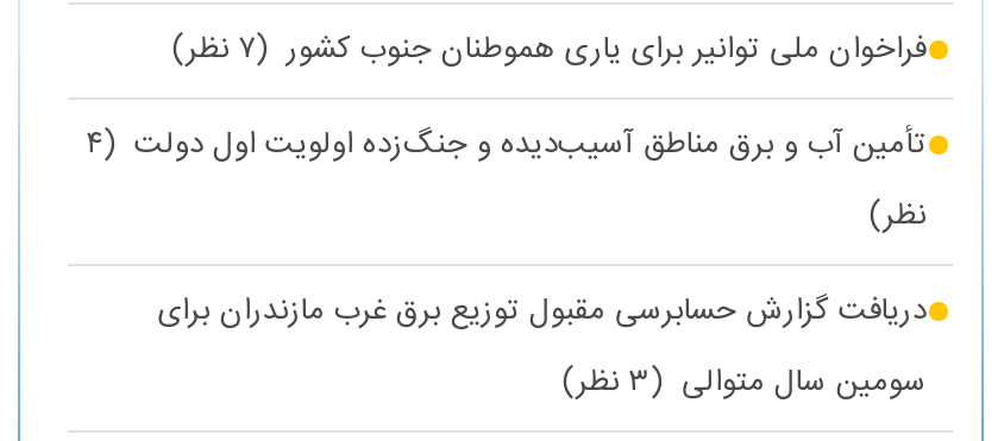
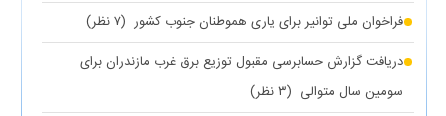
- تأمین آب و برق مناطق آسیب‌دیده و جنگ‌زده اولویت اول دولت (۴
- نظر)
